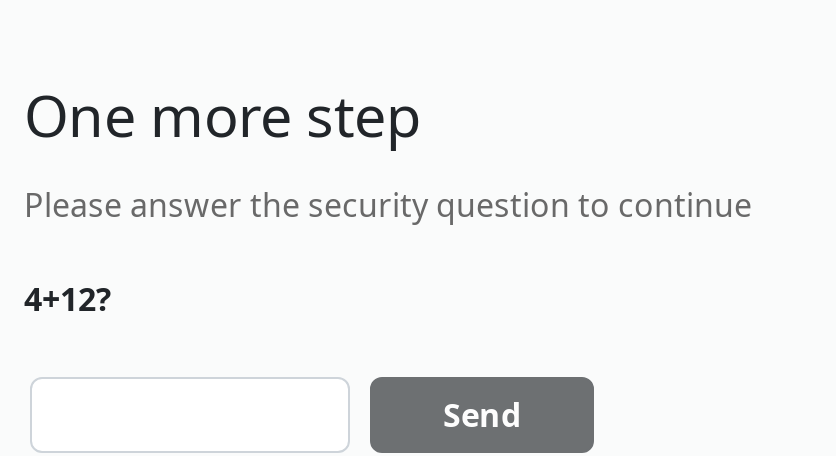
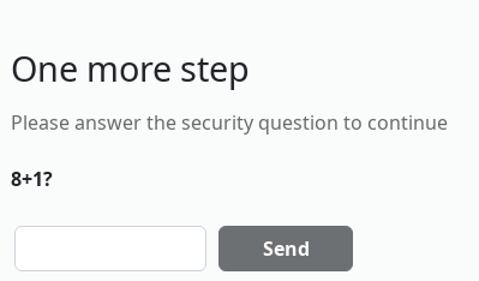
- 4+12?
+ 8+1?
